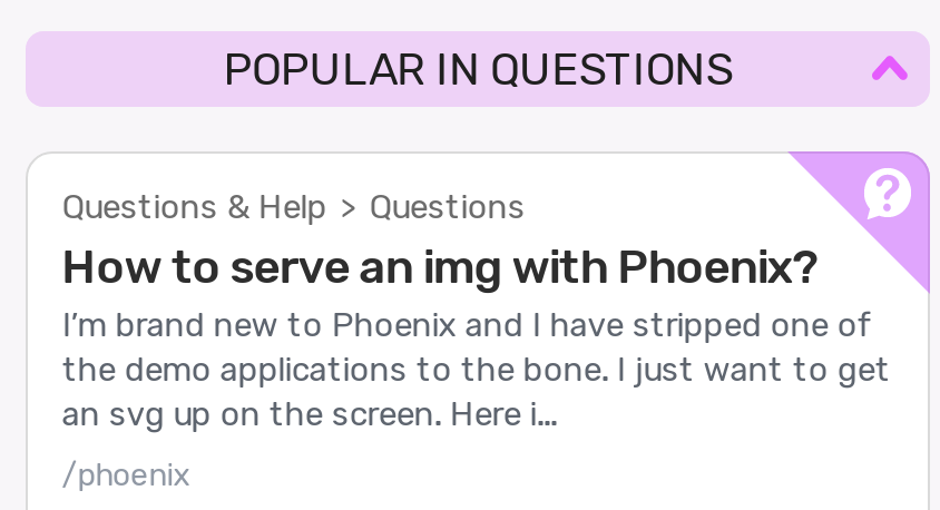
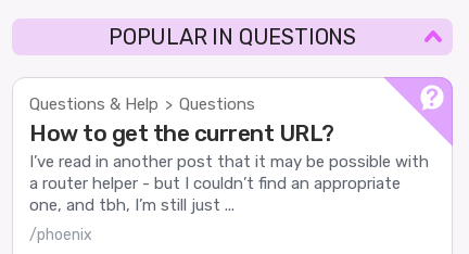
- How to serve an img with Phoenix?
- I’m brand new to Phoenix and I have stripped one of
- the demo applications to the bone. I just want to get
- an svg up on the screen. Here i...
+ How to get the current URL?
+ I’ve read in another post that it may be possible with
+ a router helper - but I couldn’t find an appropriate
+ one, and tbh, I’m still just ...
